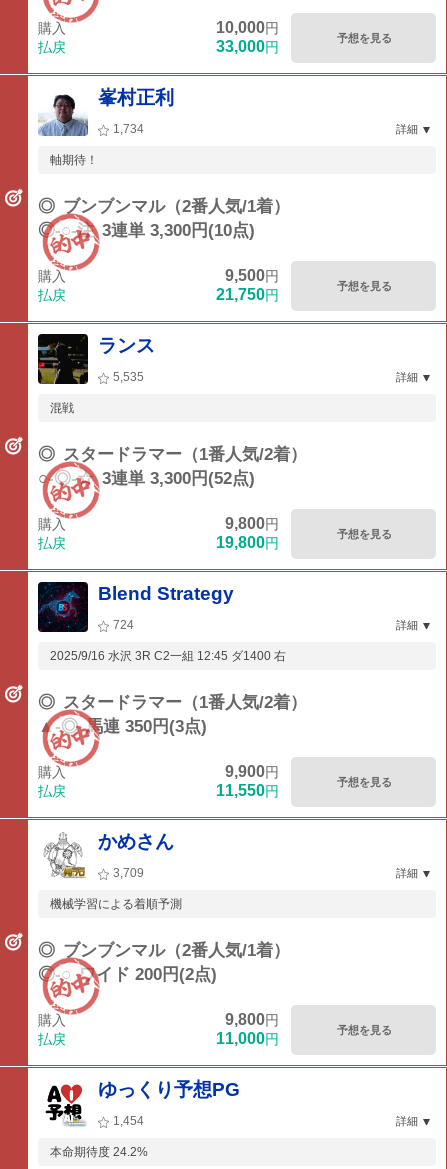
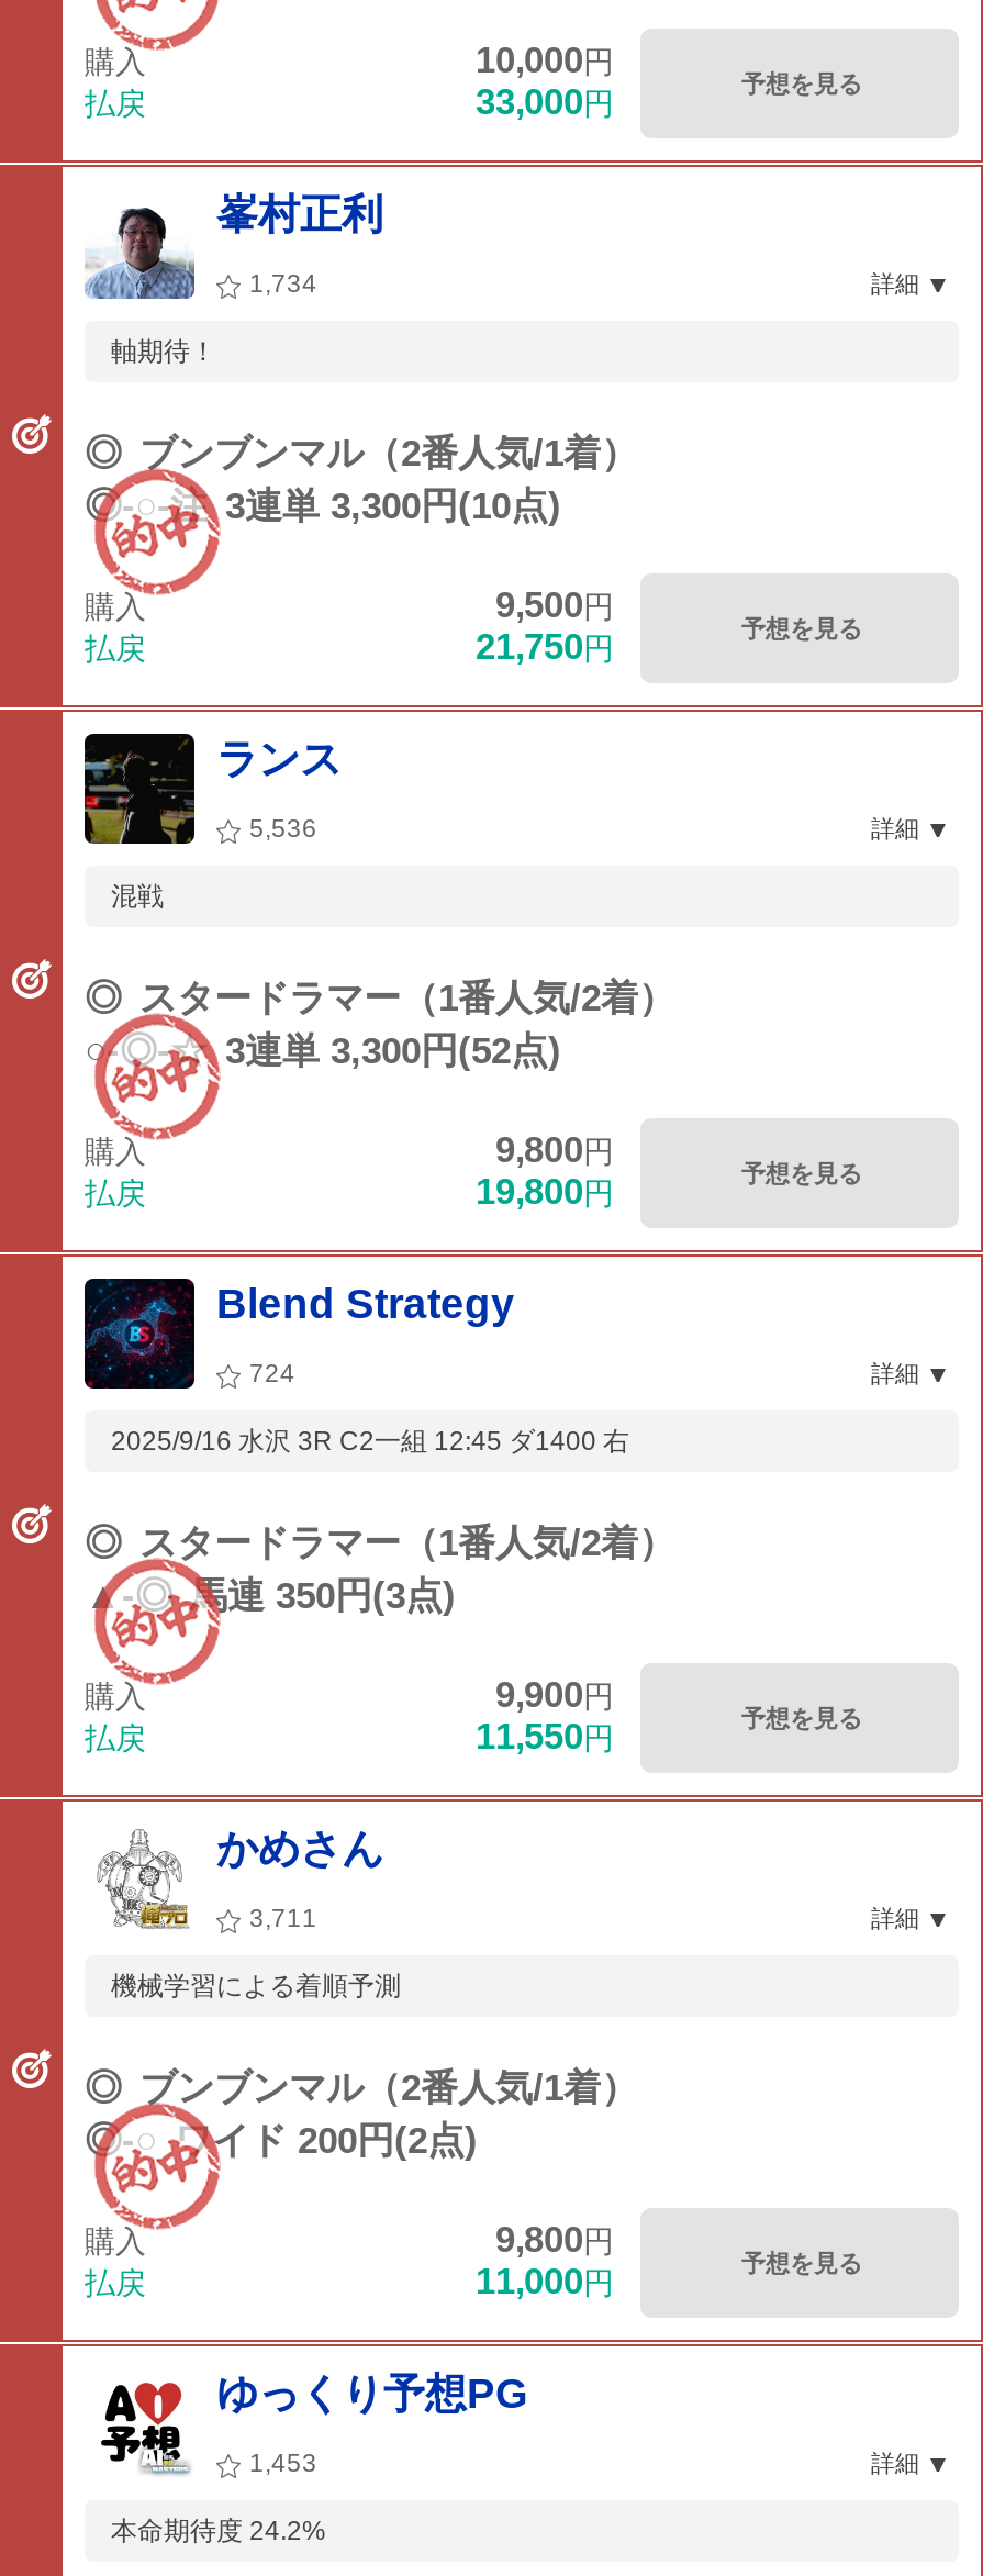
- 5,535
+ 5,536

- 3,709
+ 3,711

- 1,454
+ 1,453
